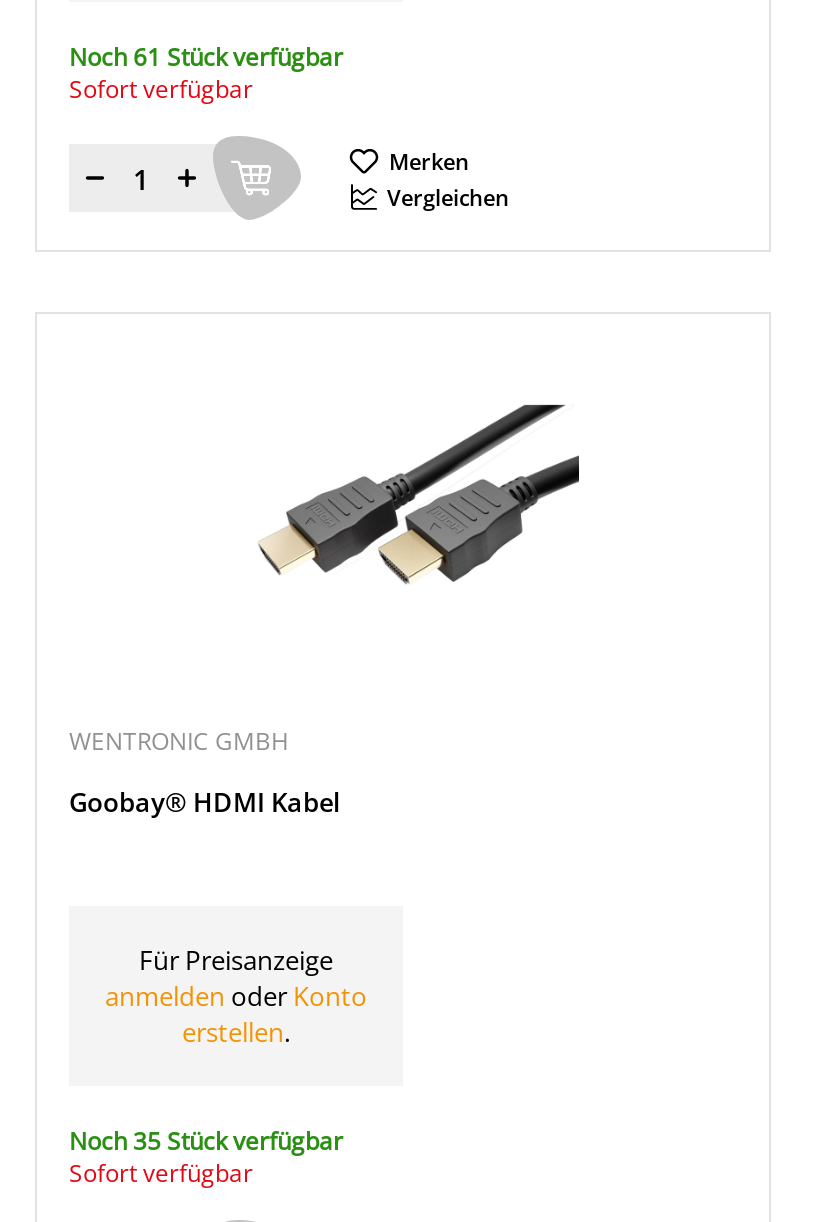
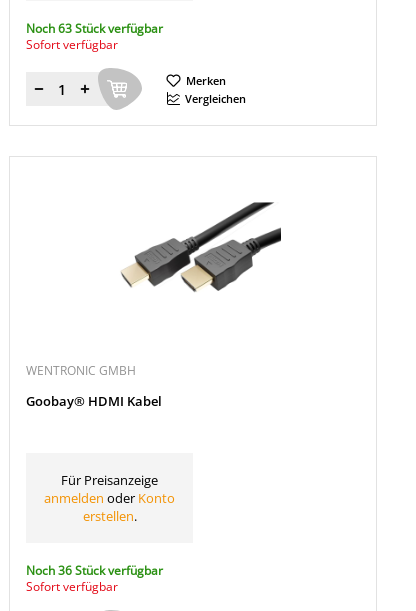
- Noch 61 Stück verfügbar
+ Noch 63 Stück verfügbar

- Noch 35 Stück verfügbar
+ Noch 36 Stück verfügbar
